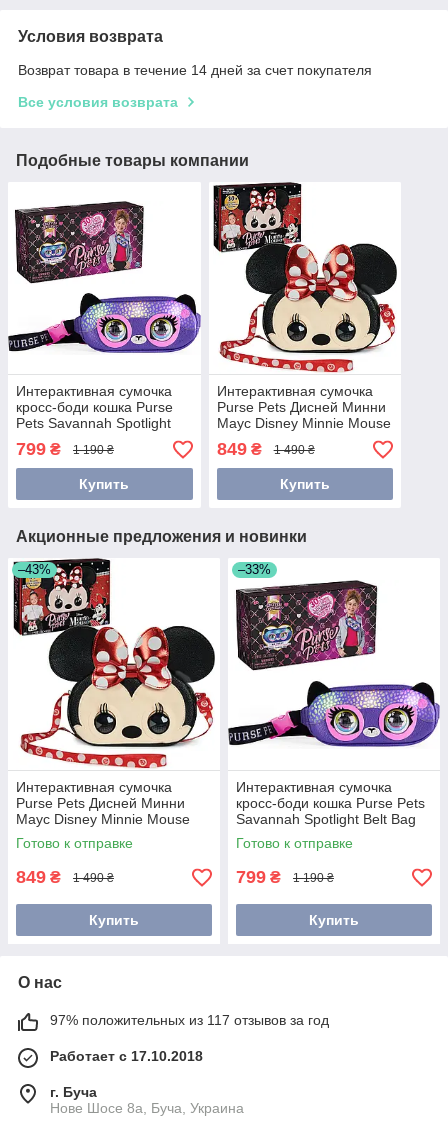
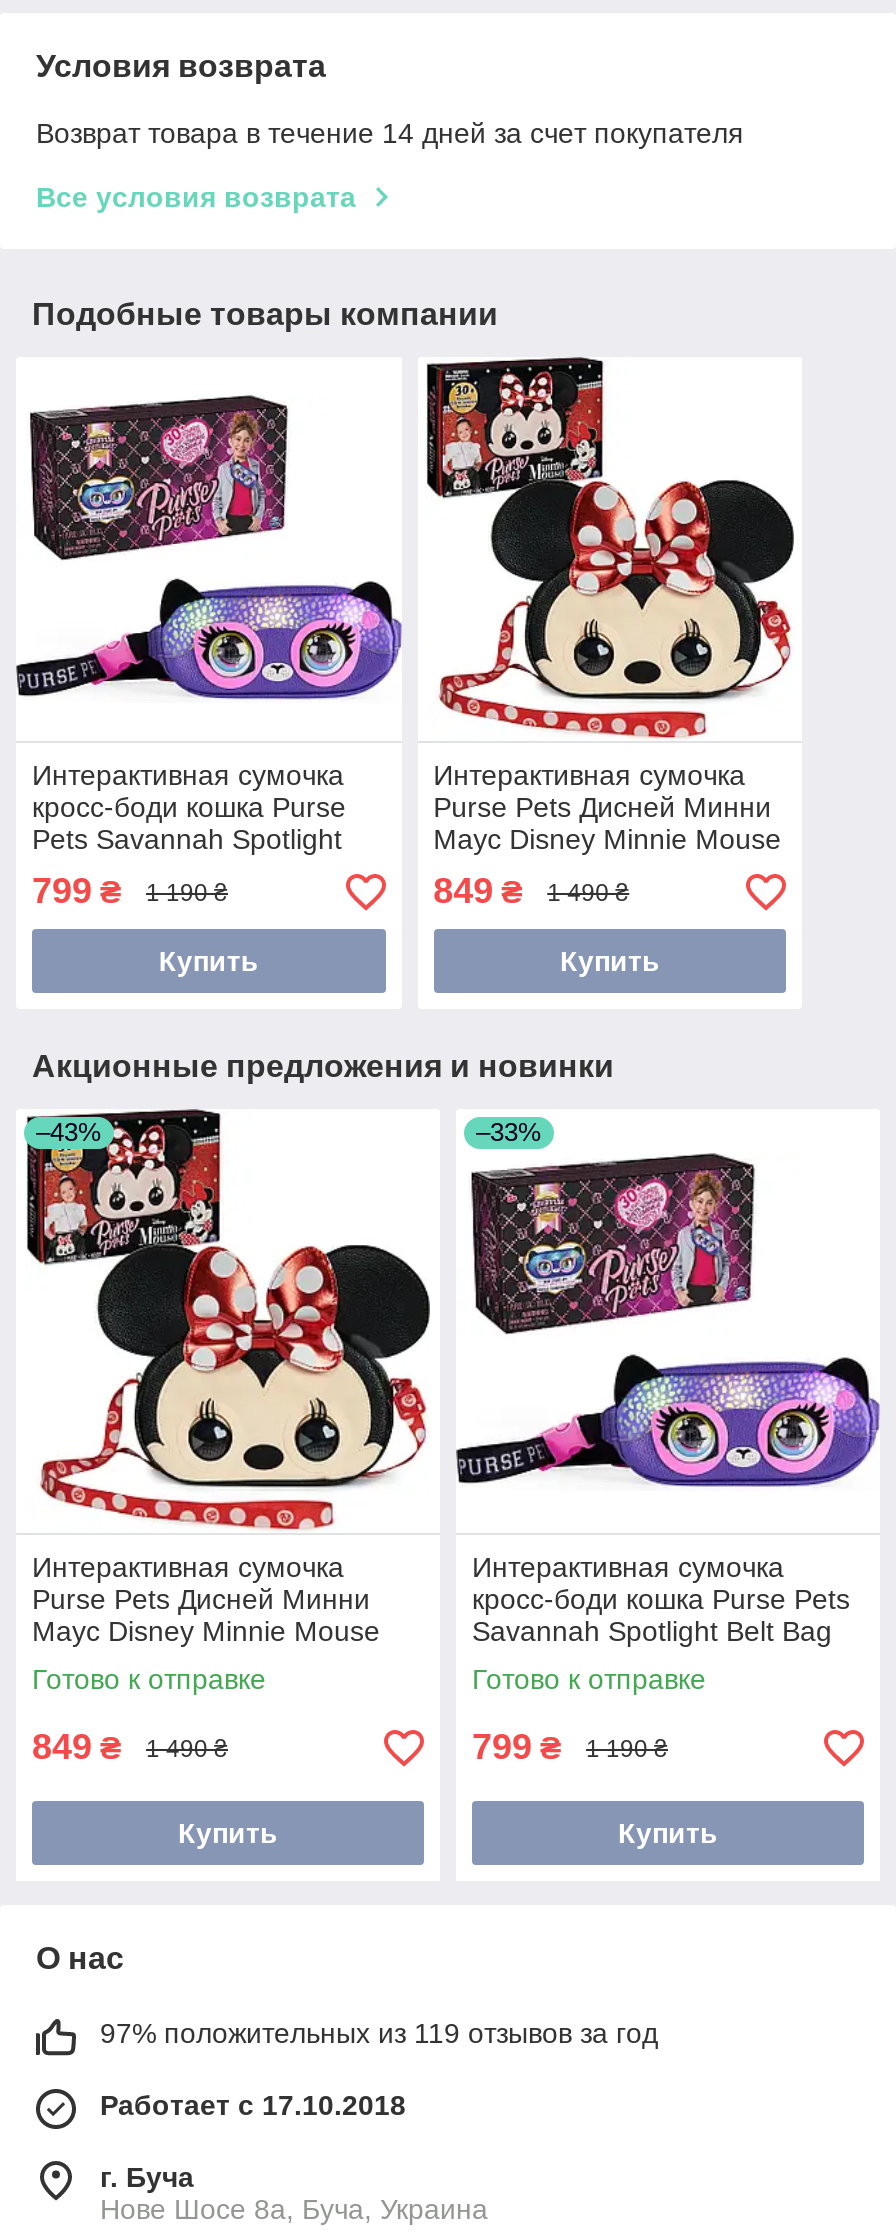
- 97% положительных из 117 отзывов за год
+ 97% положительных из 119 отзывов за год
